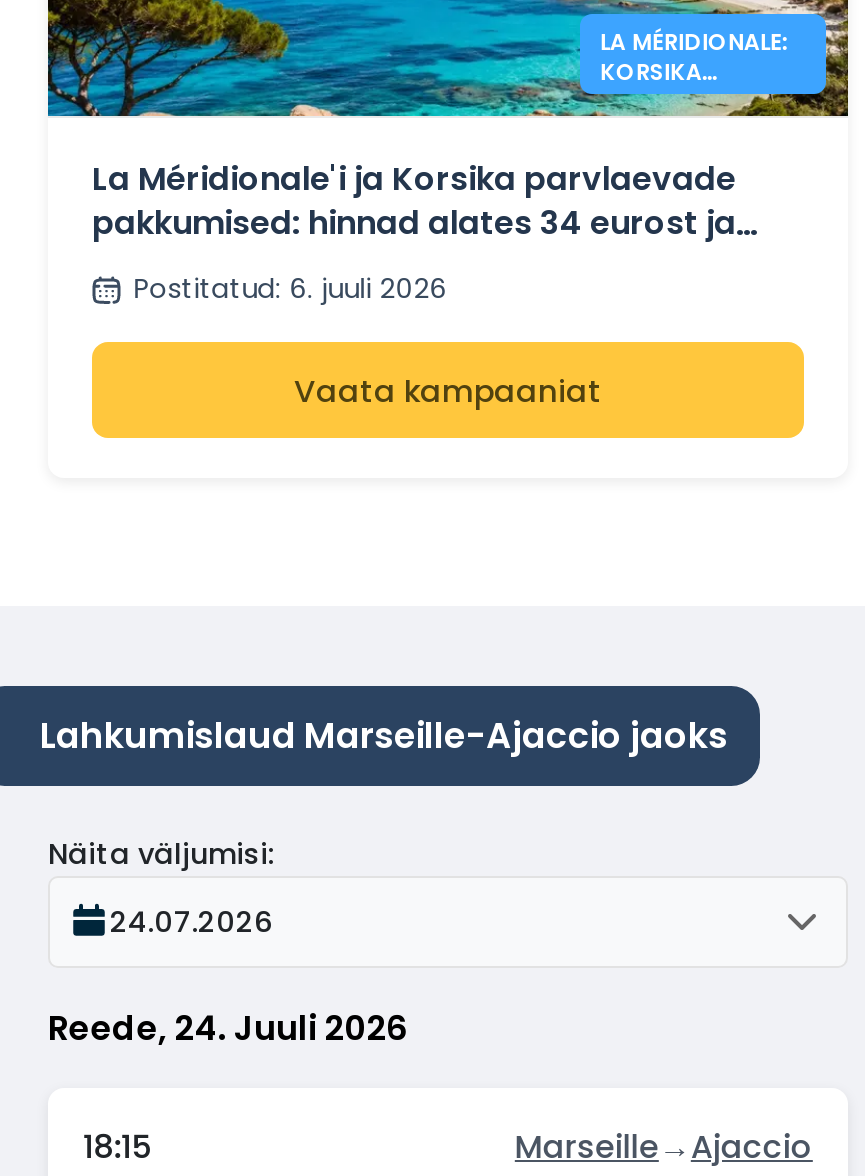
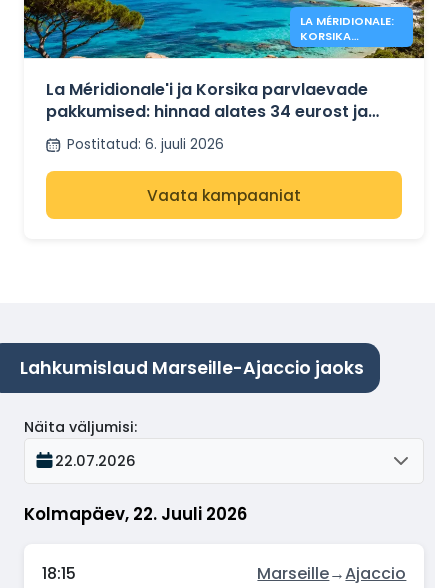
- 24.07.2026
+ 22.07.2026

- Reede, 24. Juuli 2026
+ Kolmapäev, 22. Juuli 2026
